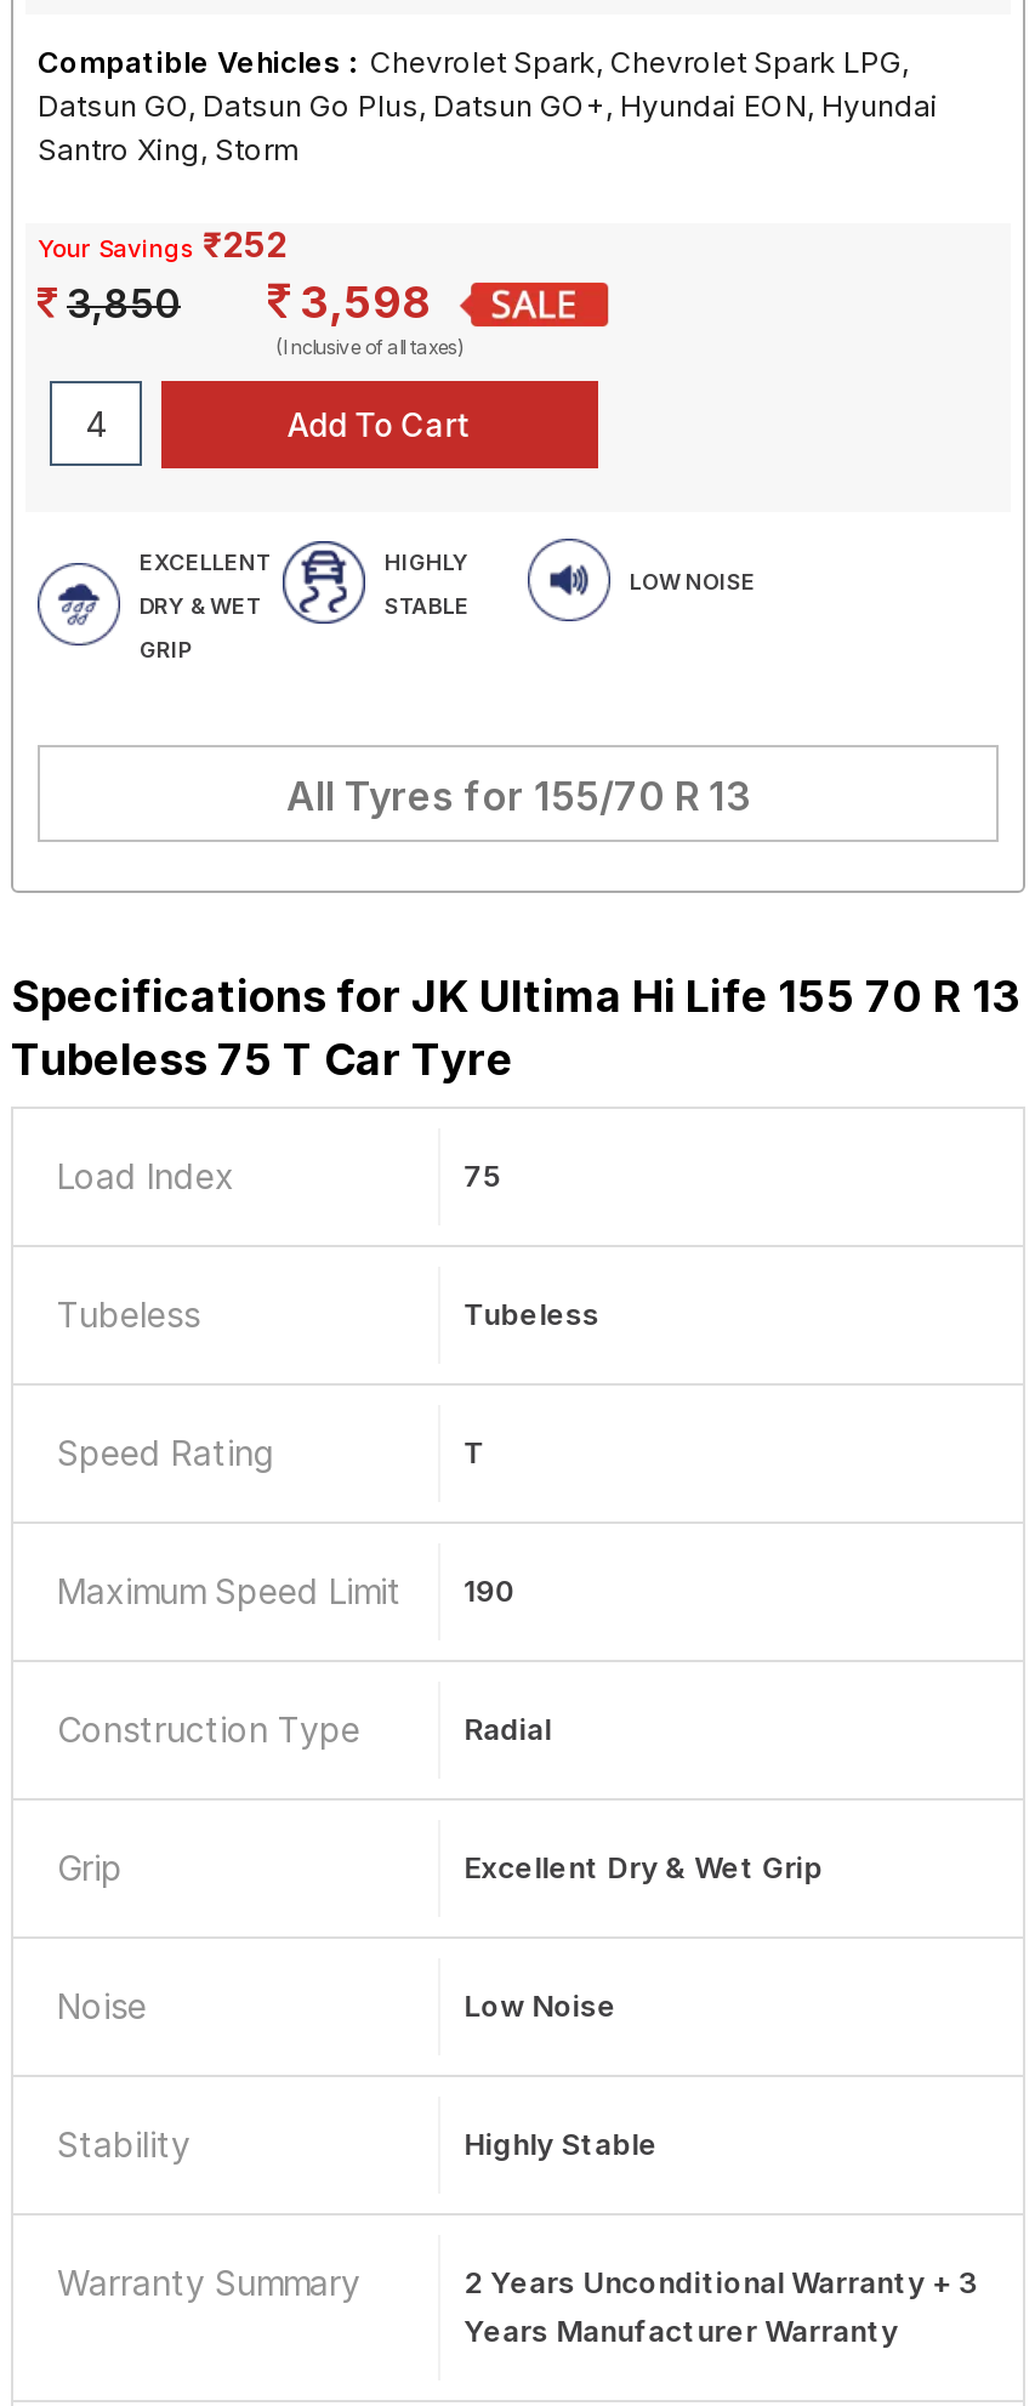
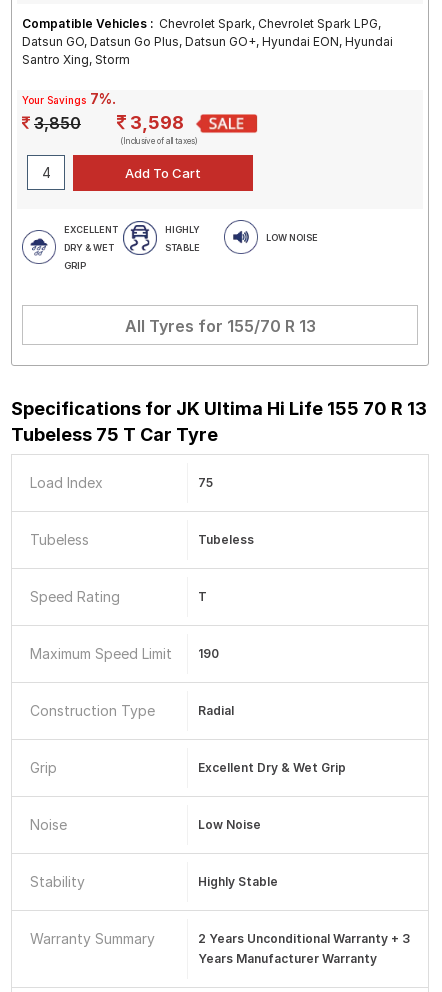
- Your Savings ₹252
+ Your Savings 7%.
